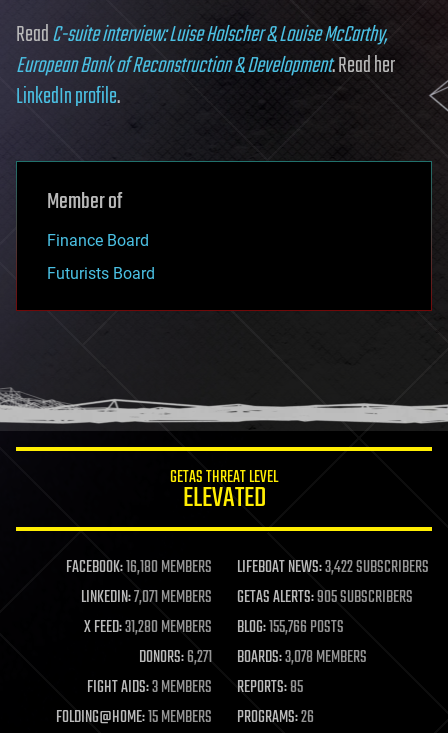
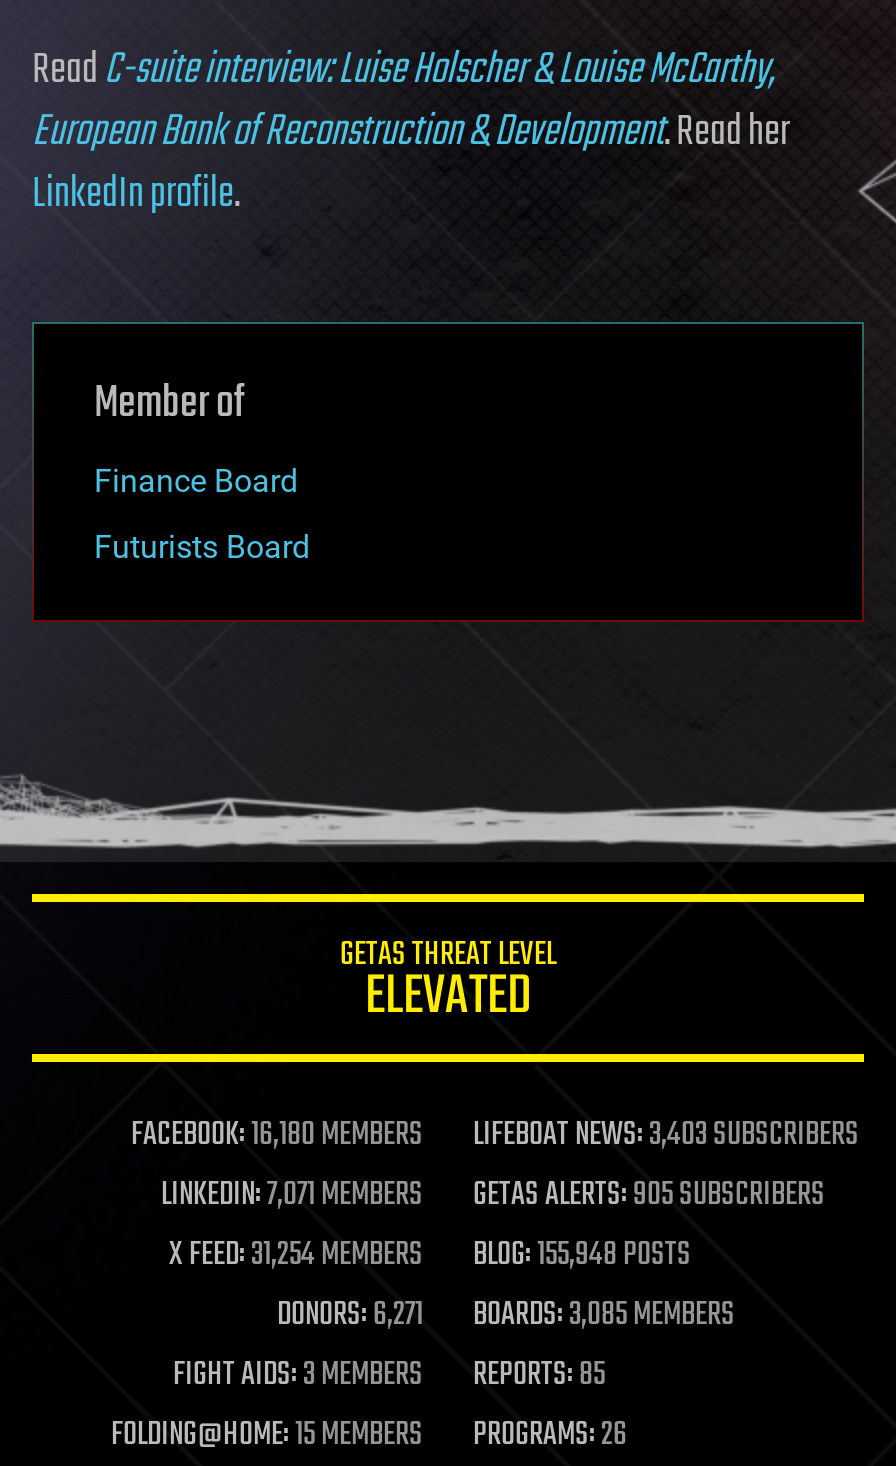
- LIFEBOAT NEWS:3,422 SUBSCRIBERS
+ LIFEBOAT NEWS:3,403 SUBSCRIBERS

- X FEED:31,280 MEMBERS
+ X FEED:31,254 MEMBERS

- BLOG:155,766 POSTS
+ BLOG:155,948 POSTS

- BOARDS:3,078 MEMBERS
+ BOARDS:3,085 MEMBERS
